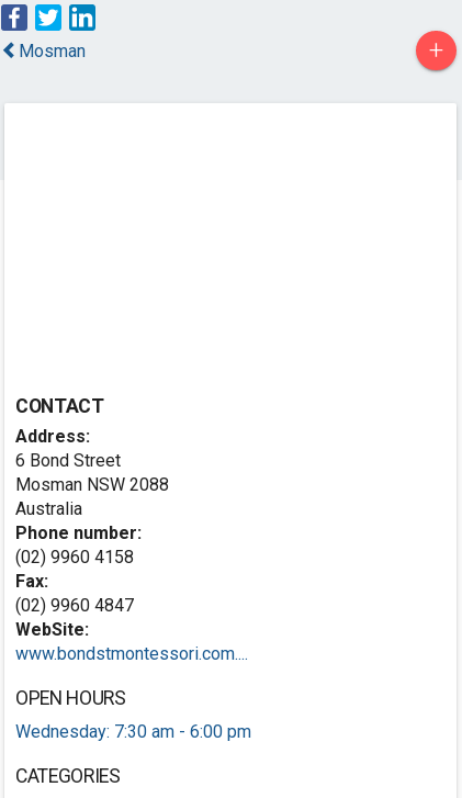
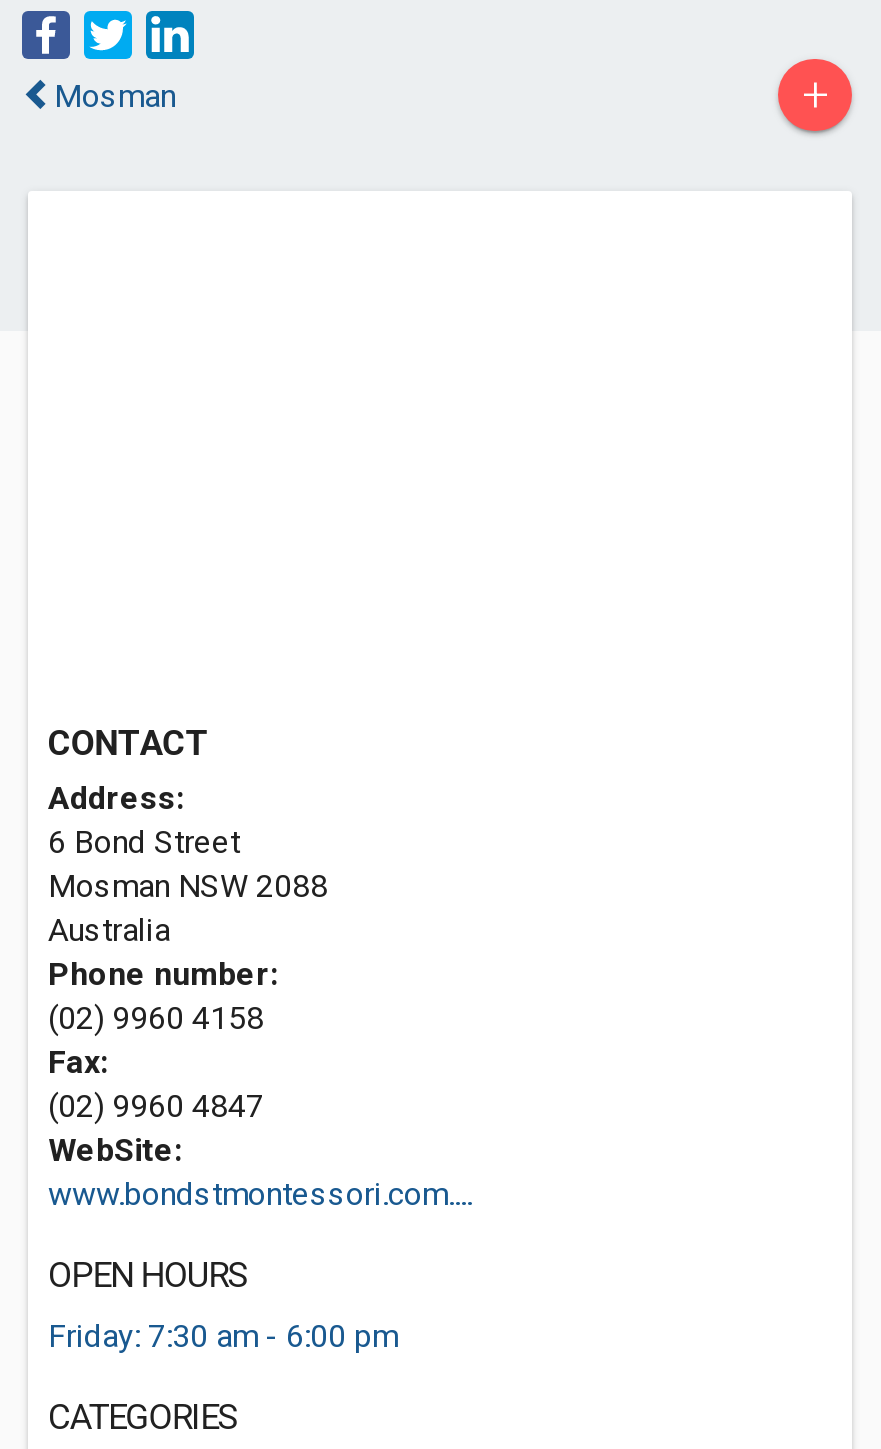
- Wednesday: 7:30 am - 6:00 pm
+ Friday: 7:30 am - 6:00 pm
